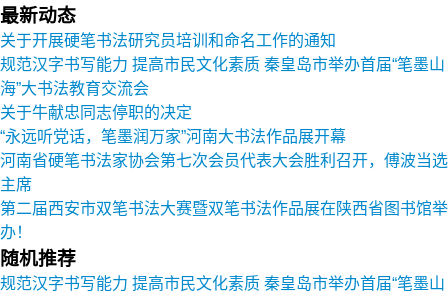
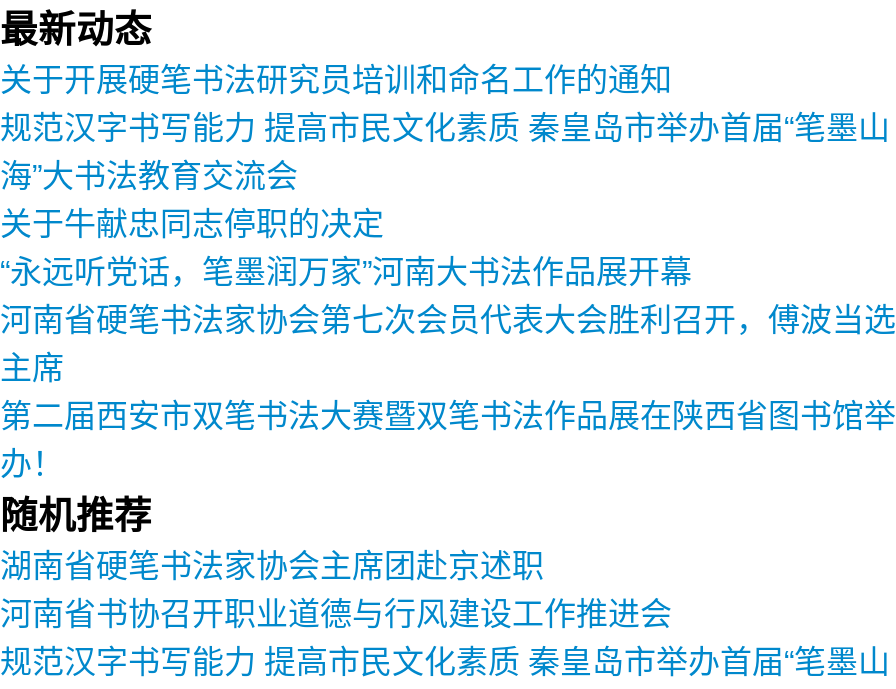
+ 湖南省硬笔书法家协会主席团赴京述职
+ 河南省书协召开职业道德与行风建设工作推进会
